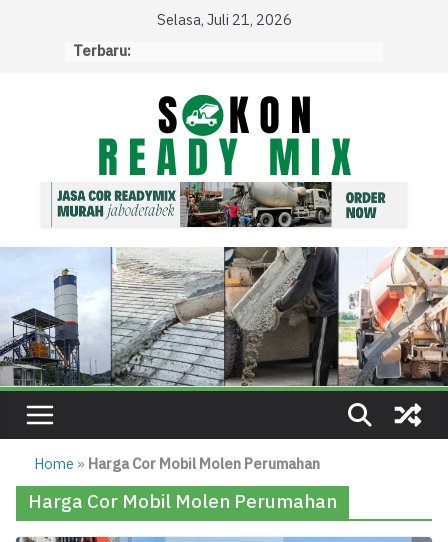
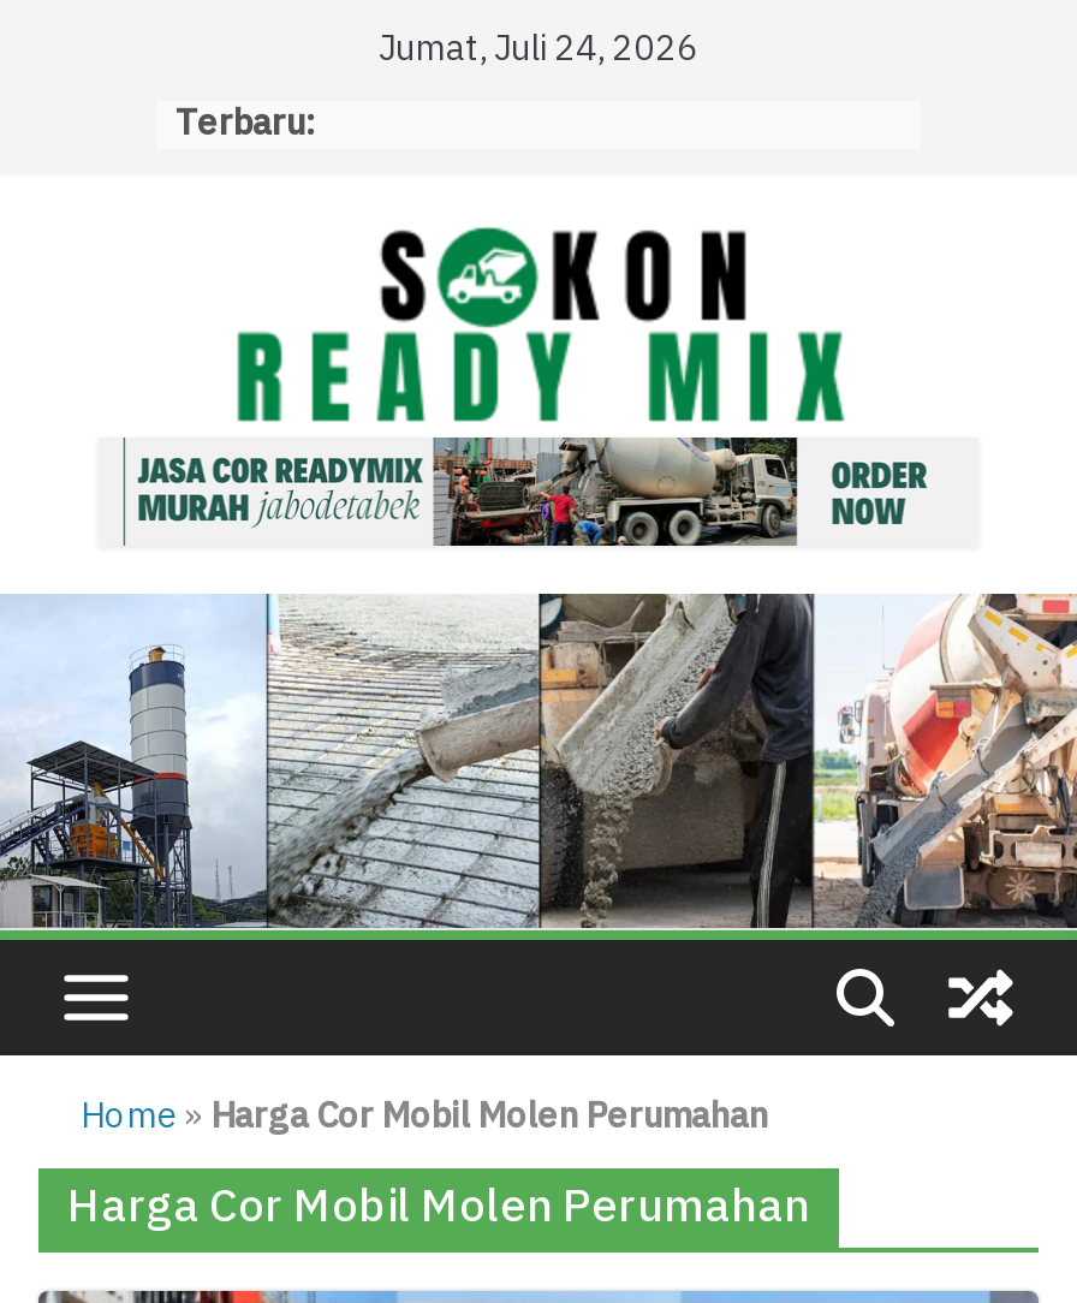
- Selasa, Juli 21, 2026
+ Jumat, Juli 24, 2026
